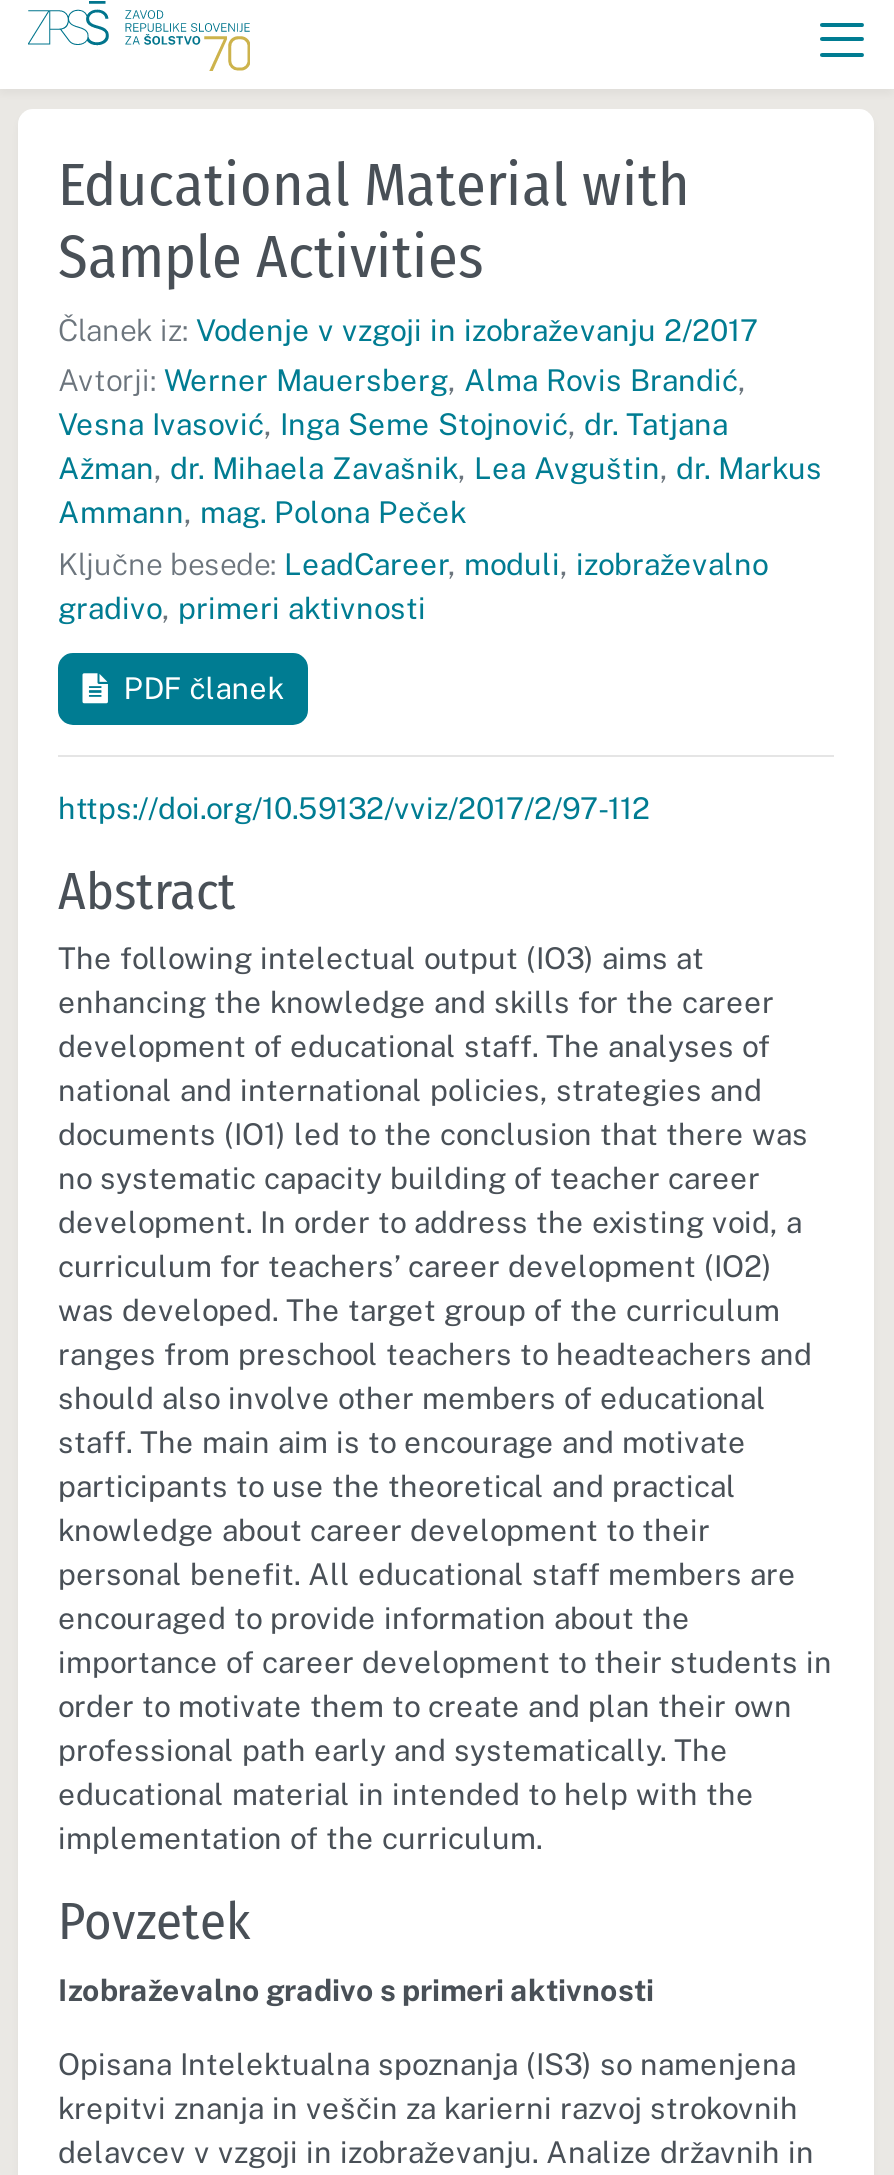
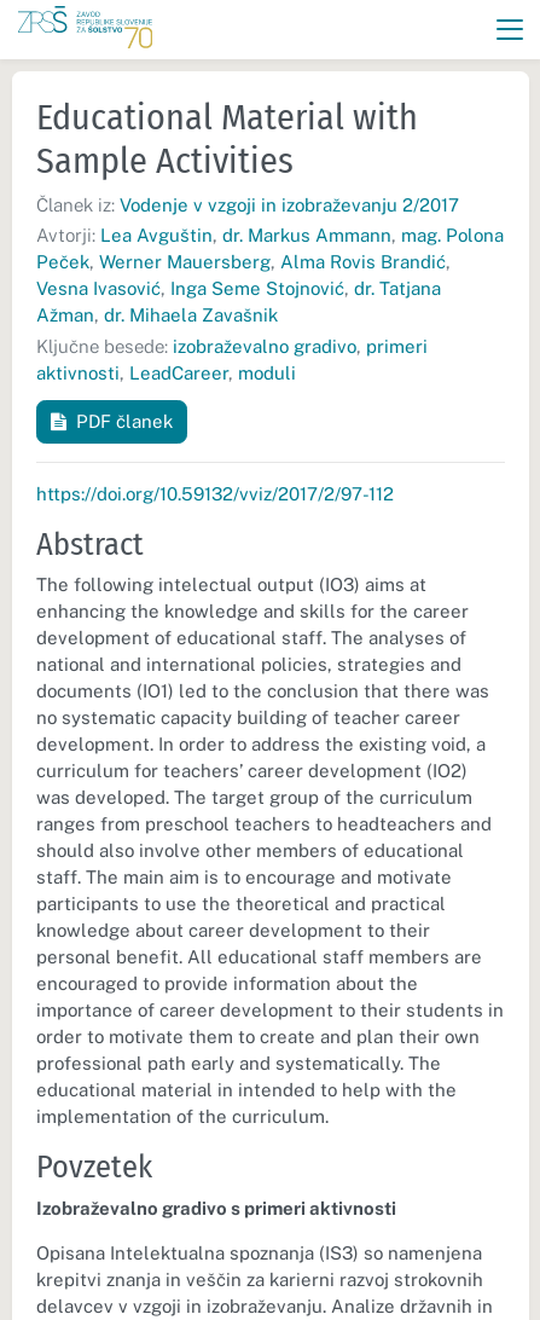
- Avtorji: Werner Mauersberg, Alma Rovis Brandić,
+ Avtorji: Lea Avguštin, dr. Markus Ammann, mag. Polona
+ Peček, Werner Mauersberg, Alma Rovis Brandić,

moved down: Vesna Ivasović, Inga Seme Stojnović, dr. Tatjana

- Ažman, dr. Mihaela Zavašnik, Lea Avguštin, dr. Markus
- Ammann, mag. Polona Peček
+ Ažman, dr. Mihaela Zavašnik

- Ključne besede: LeadCareer, moduli, izobraževalno
- gradivo, primeri aktivnosti
+ Ključne besede: izobraževalno gradivo, primeri
+ aktivnosti, LeadCareer, moduli
